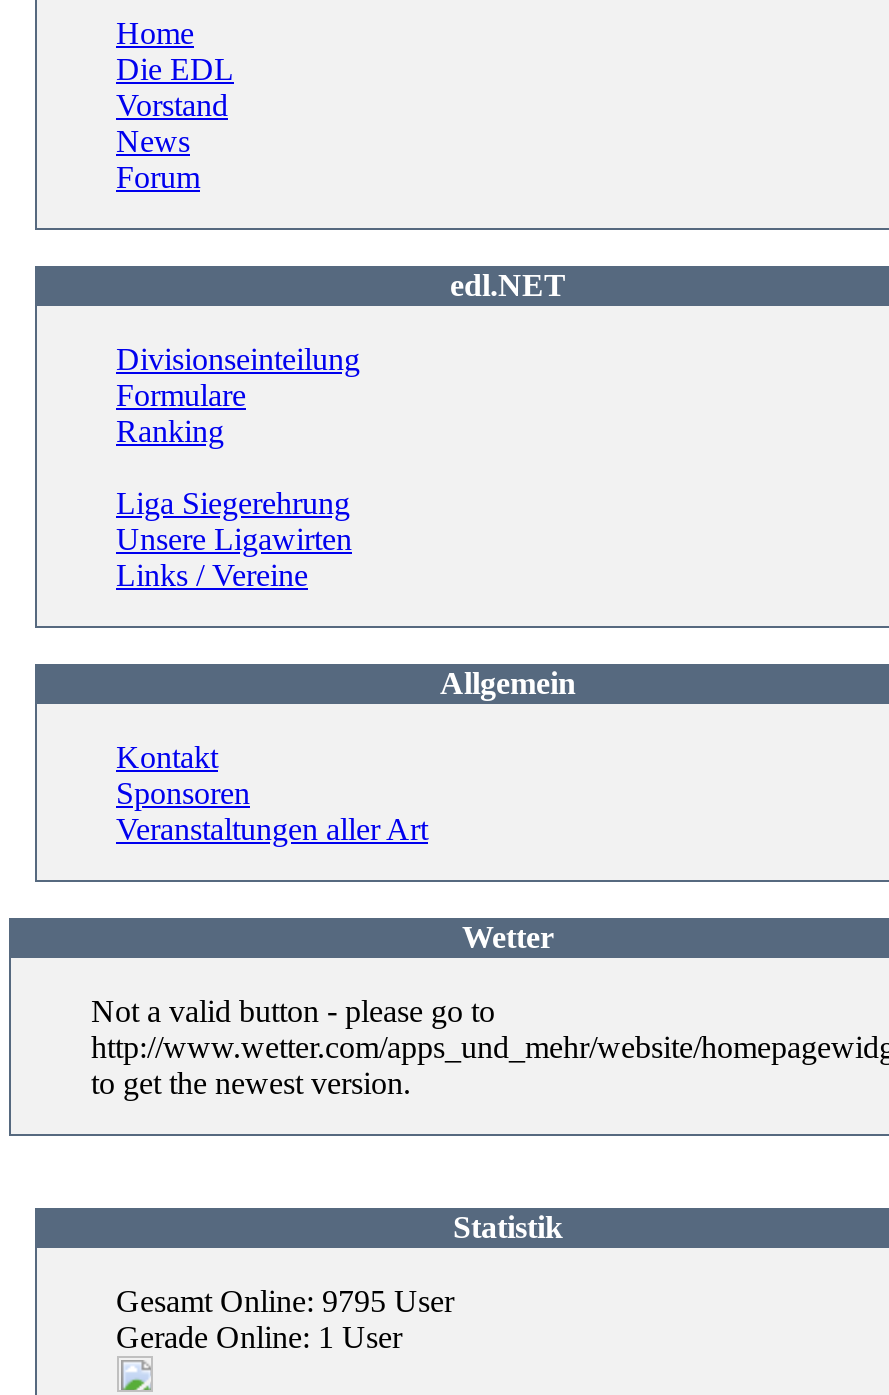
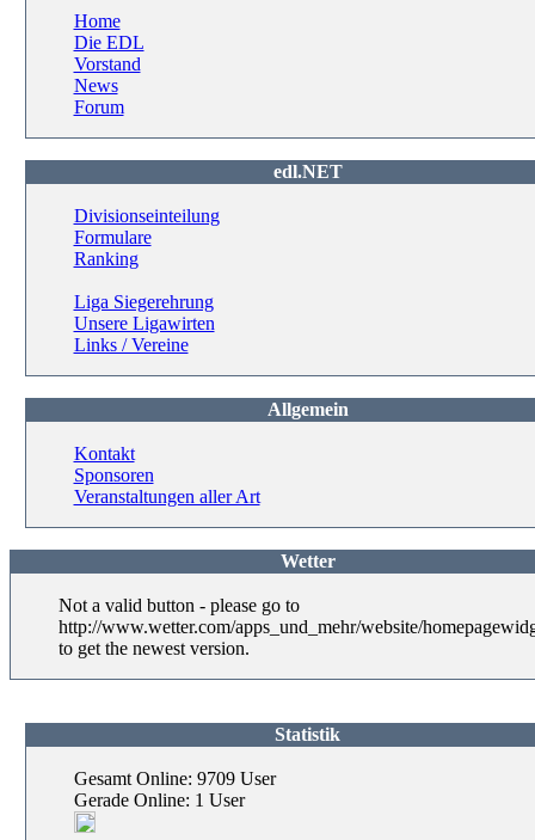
- Gesamt Online: 9795 User
+ Gesamt Online: 9709 User
